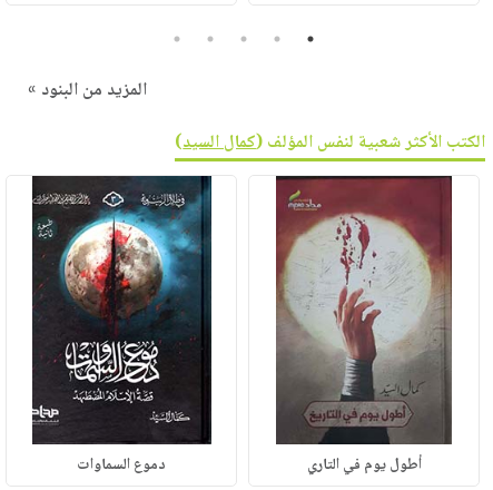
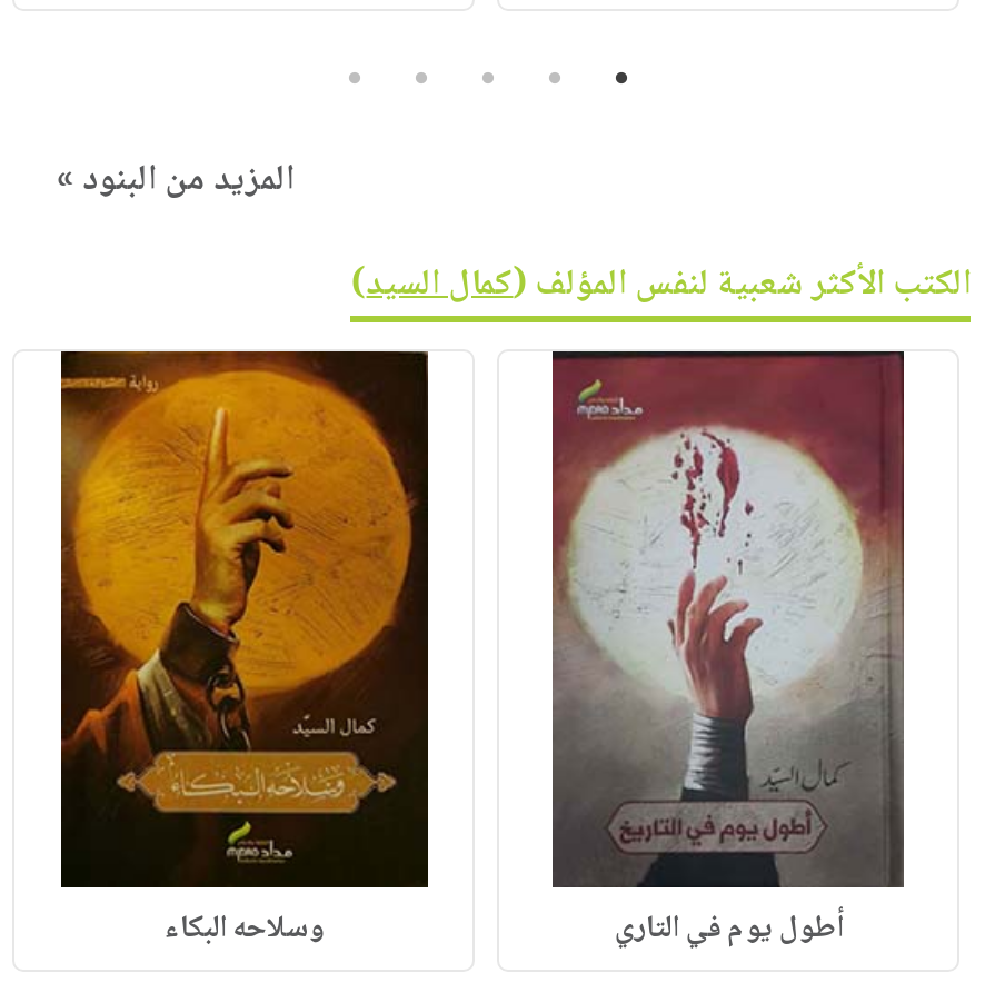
- [image]
- دموع السماوات
+ [image]
+ وسلاحه البكاء
